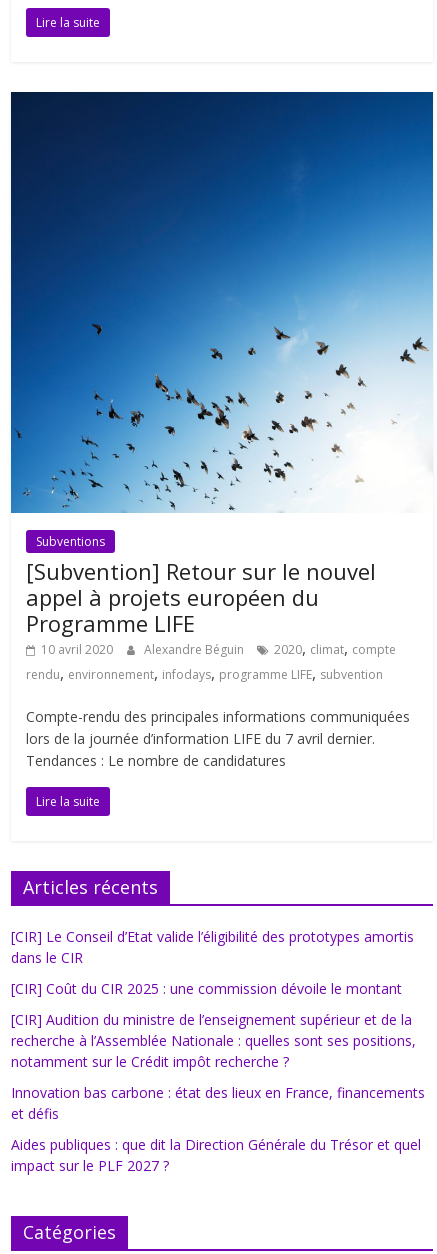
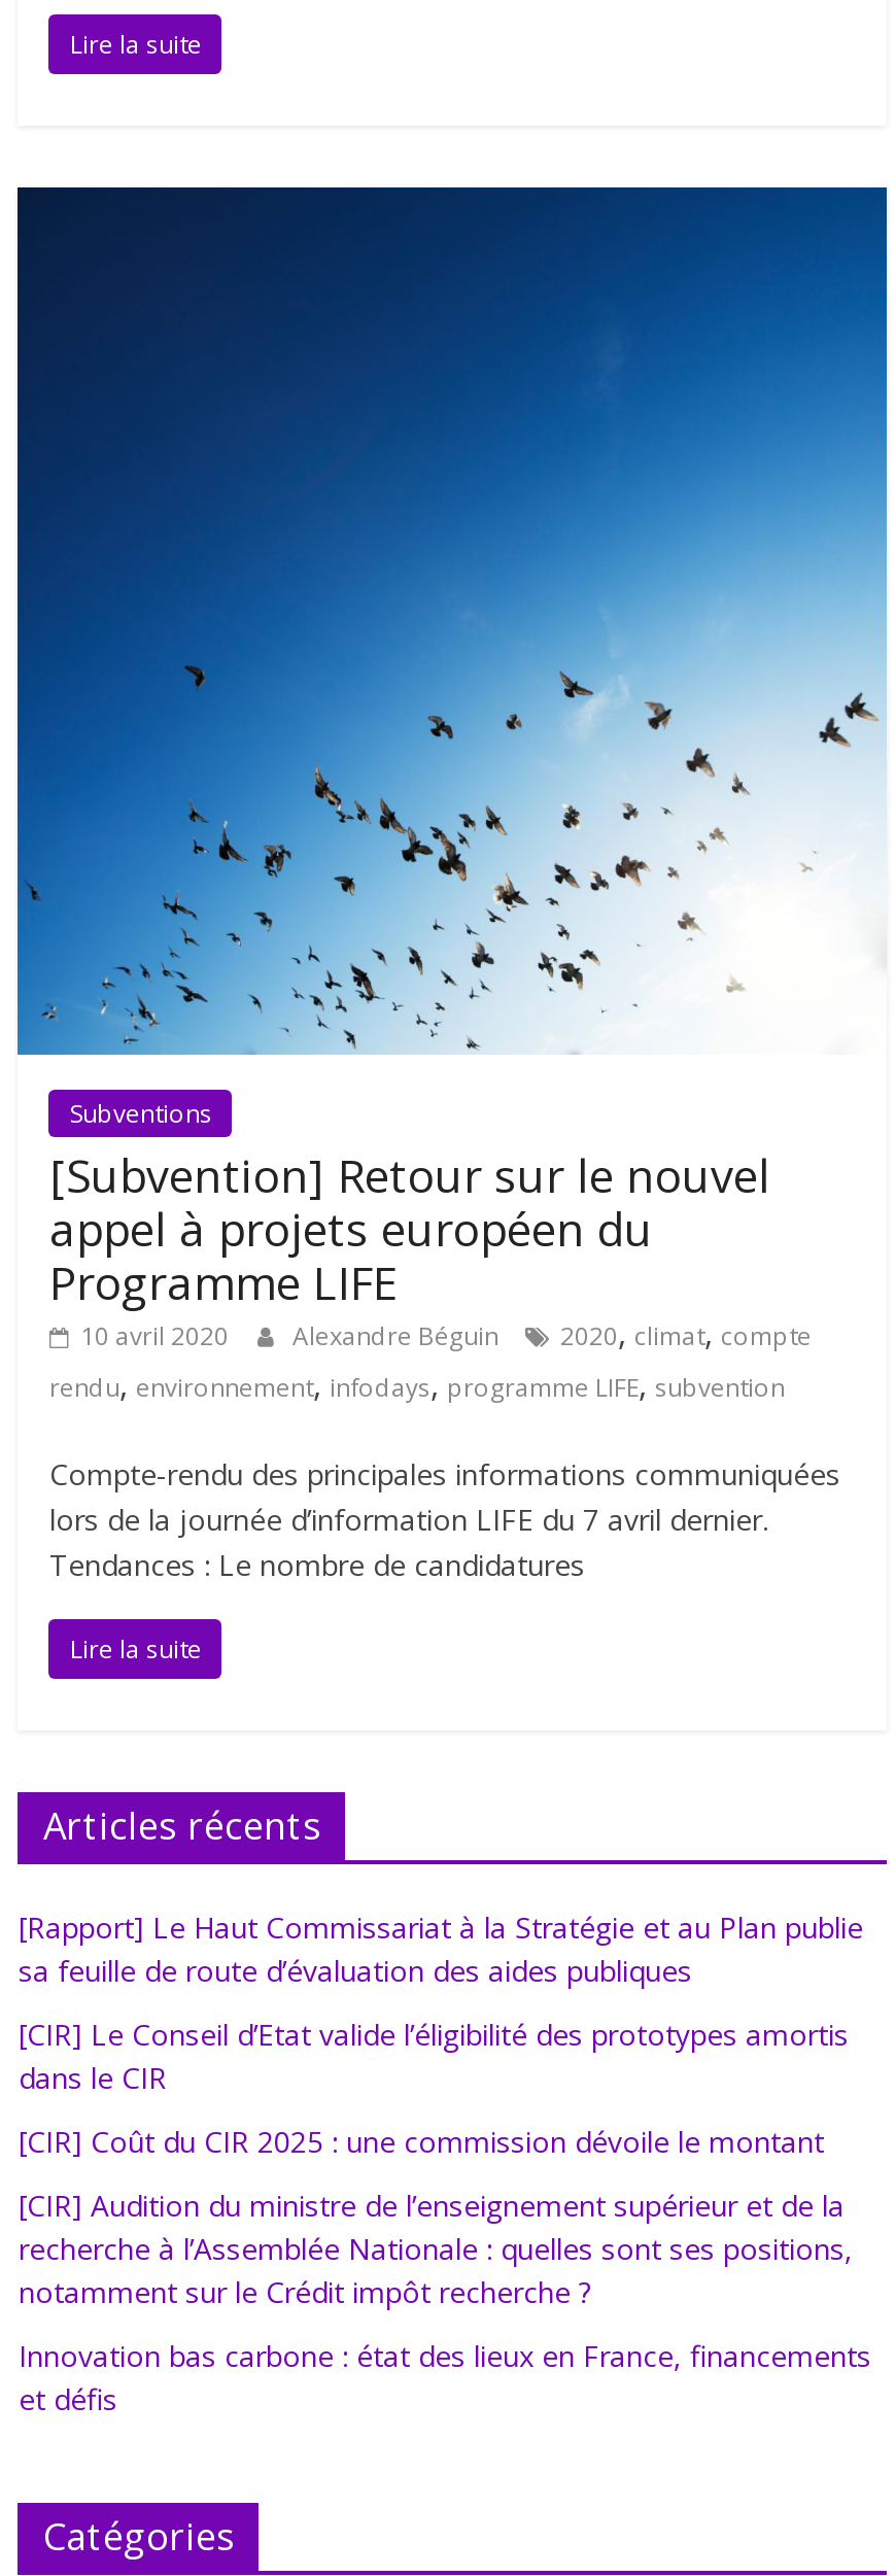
+ [Rapport] Le Haut Commissariat à la Stratégie et au Plan publie
+ sa feuille de route d’évaluation des aides publiques

moved down: [CIR] Le Conseil d’Etat valide l’éligibilité des prototypes amortis | dans le CIR | [CIR] Coût du CIR 2025 : une commission dévoile le montant | [CIR] Audition du ministre de l’enseignement supérieur et de la | recherche à l’Assemblée Nationale : quelles sont ses positions, | notamment sur le Crédit impôt recherche ? | Innovation bas carbone : état des lieux en France, financements | et défis

- Aides publiques : que dit la Direction Générale du Trésor et quel
- impact sur le PLF 2027 ?
